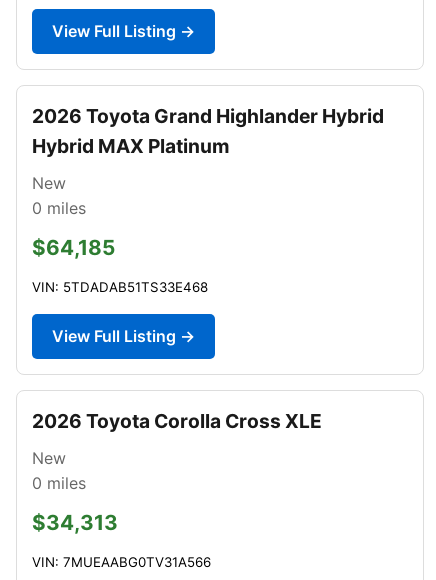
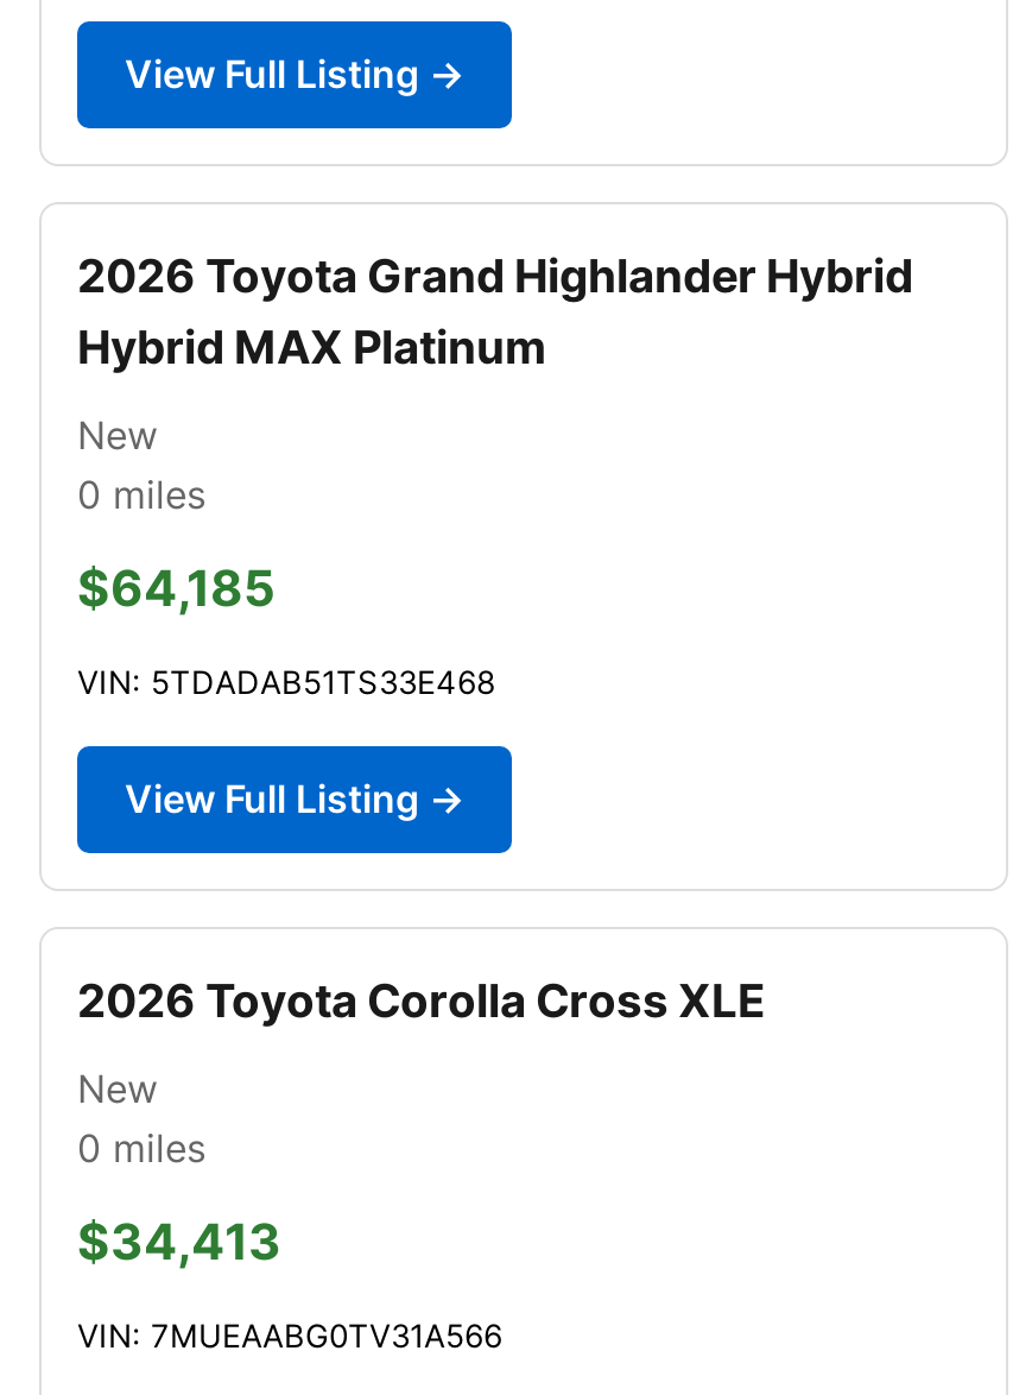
- $34,313
+ $34,413
